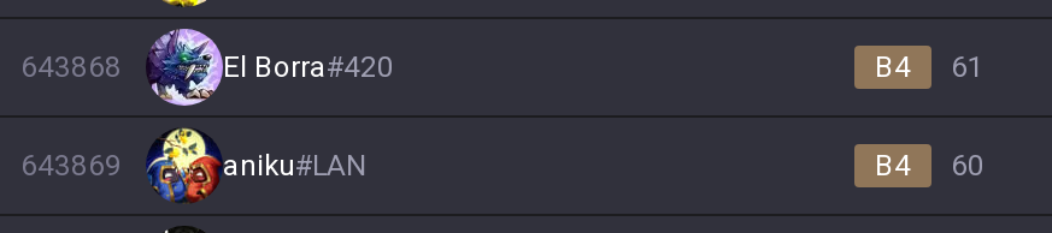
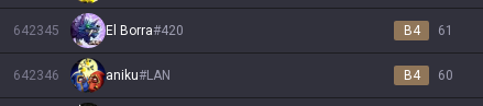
- 643868
+ 642345

- 643869
+ 642346
